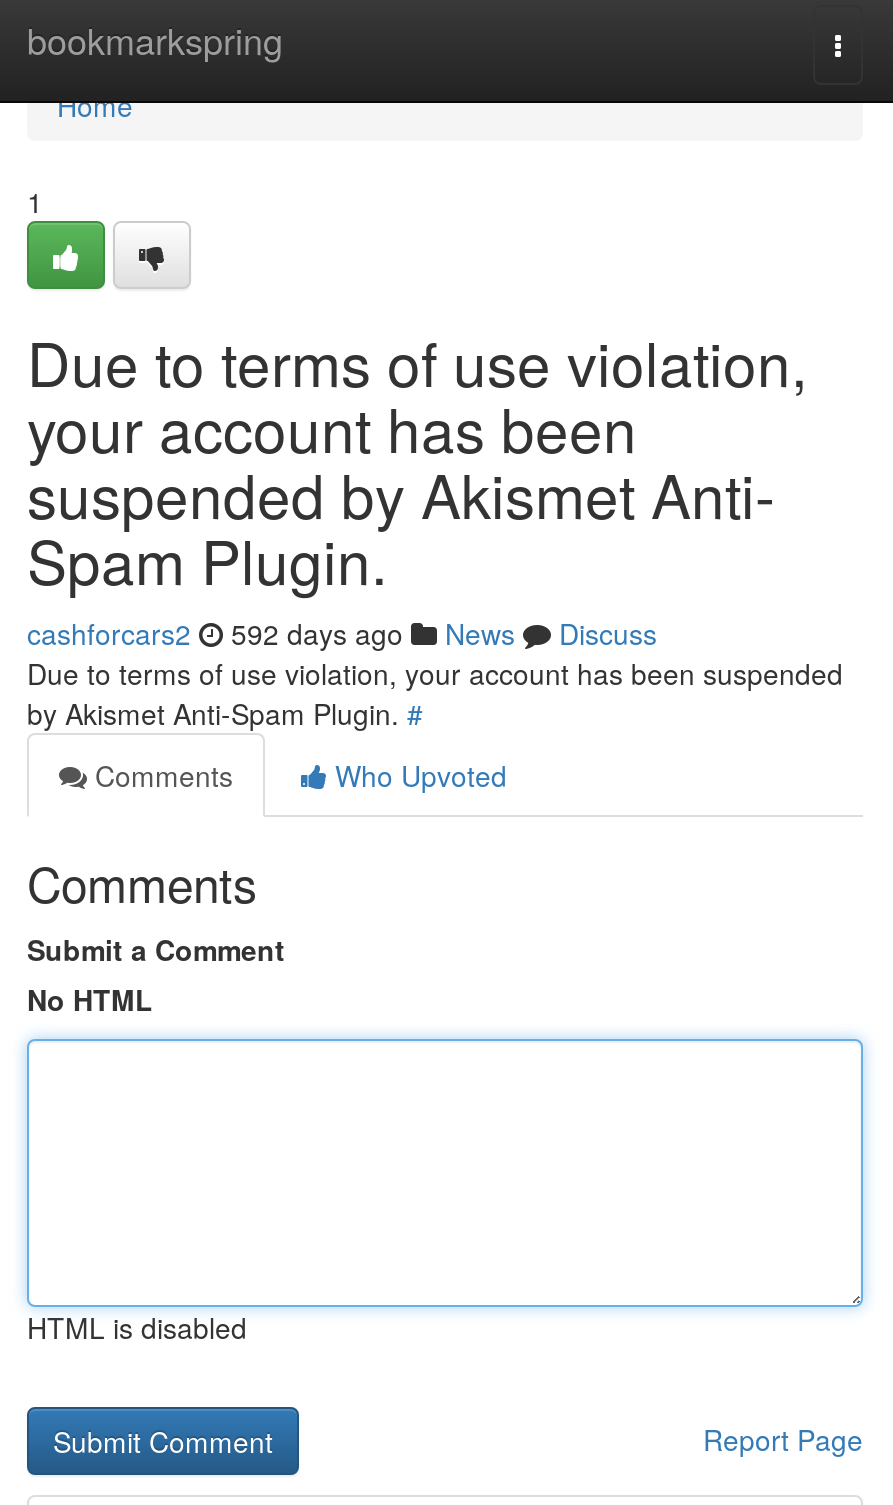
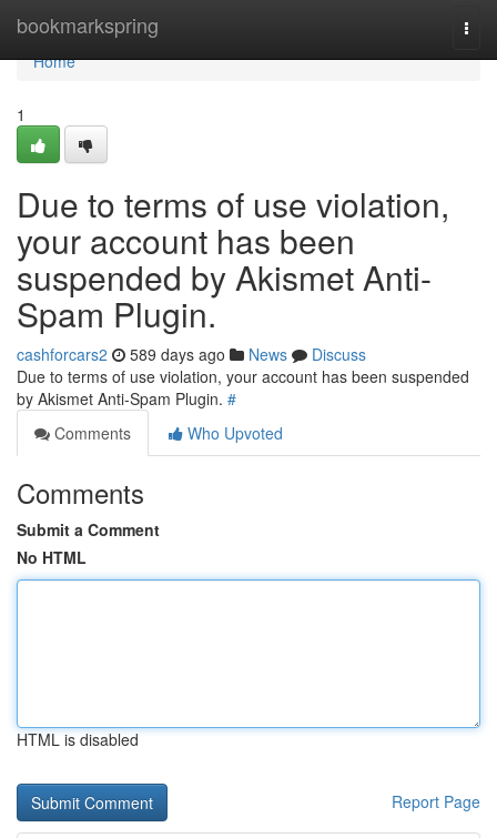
- cashforcars2 592 days ago News Discuss
+ cashforcars2 589 days ago News Discuss
